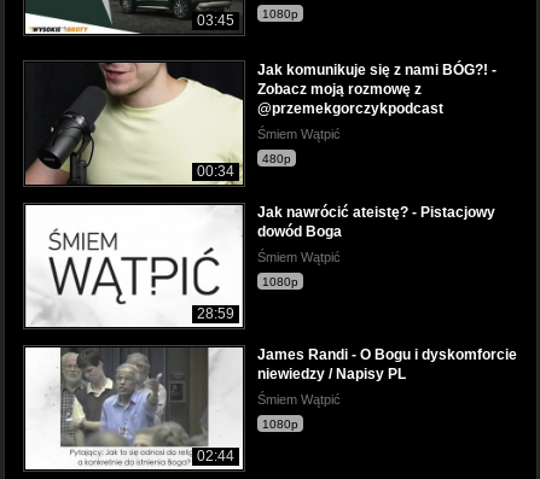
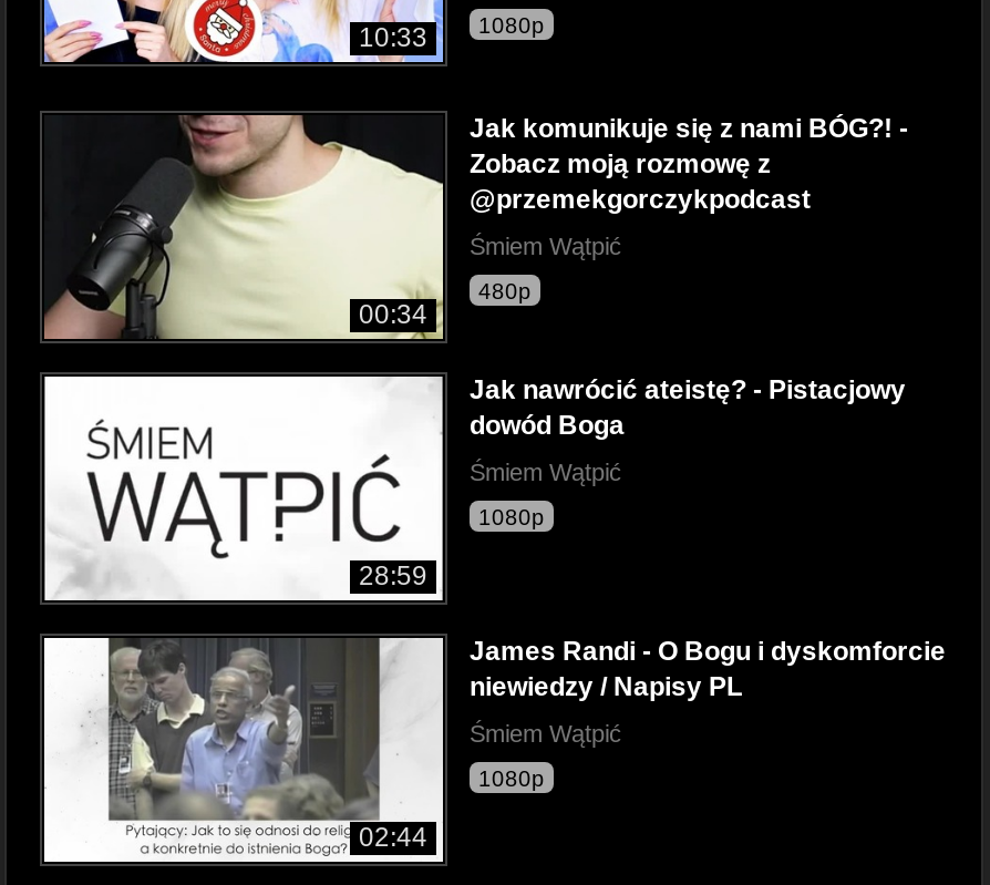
- 03:45
+ 10:33
